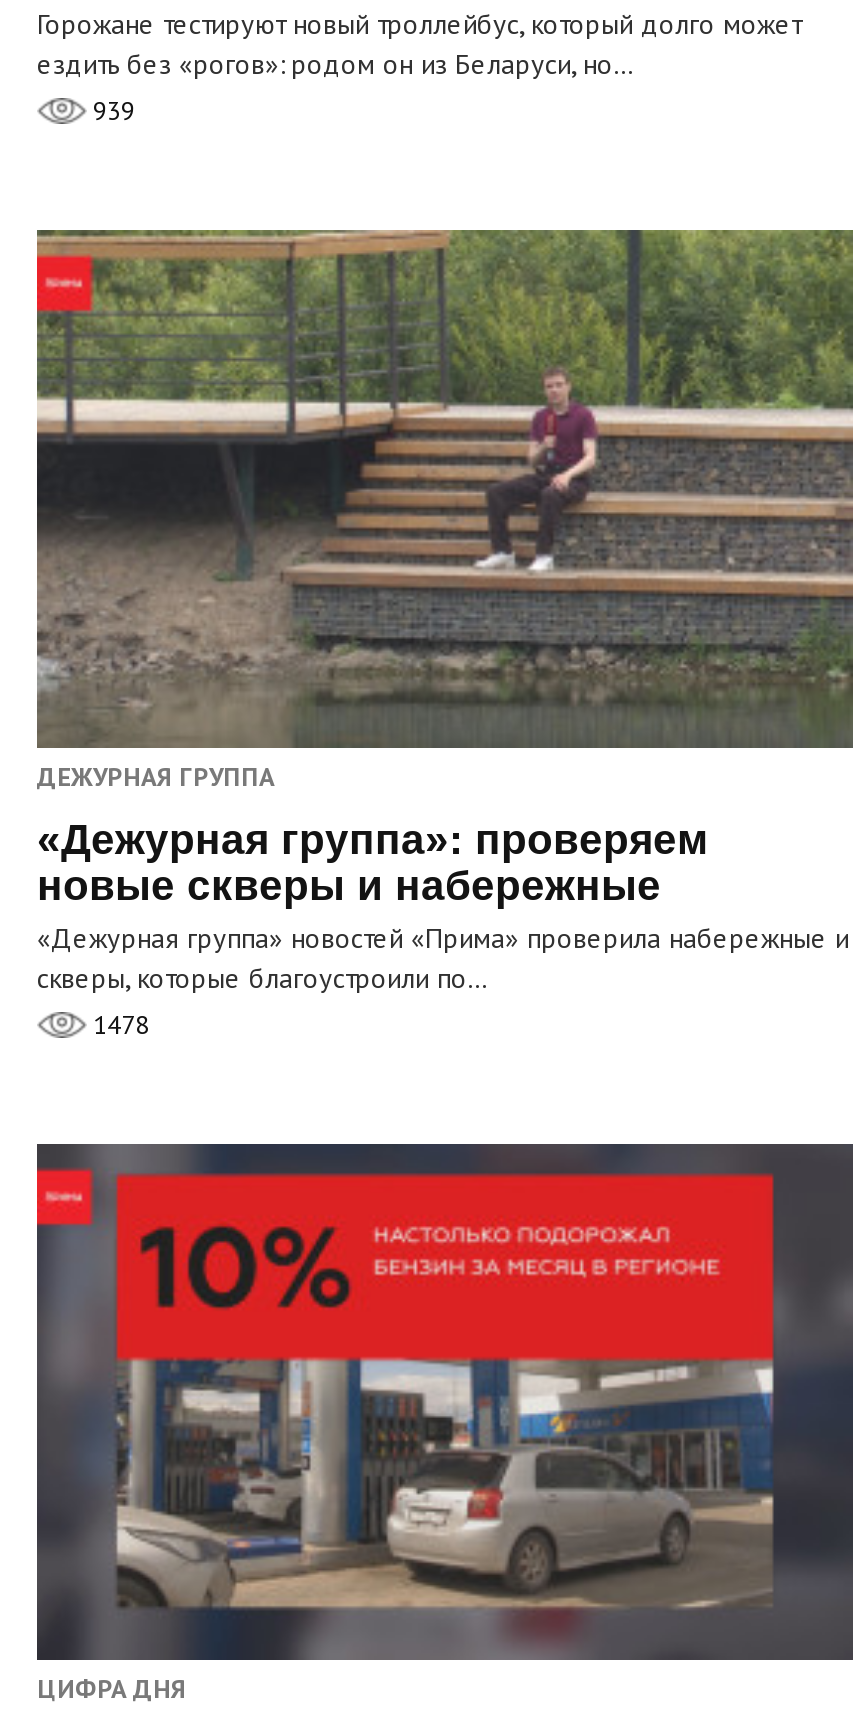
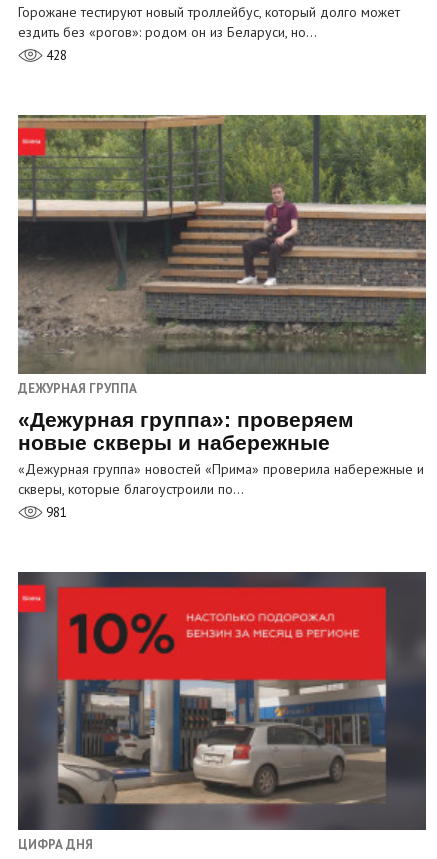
- 939
+ 428

- 1478
+ 981
